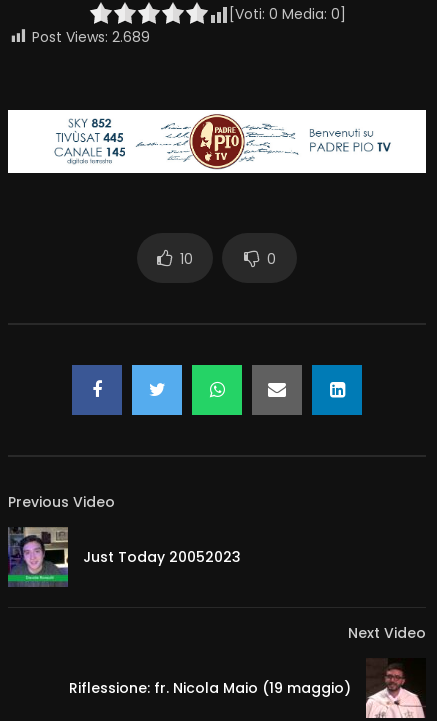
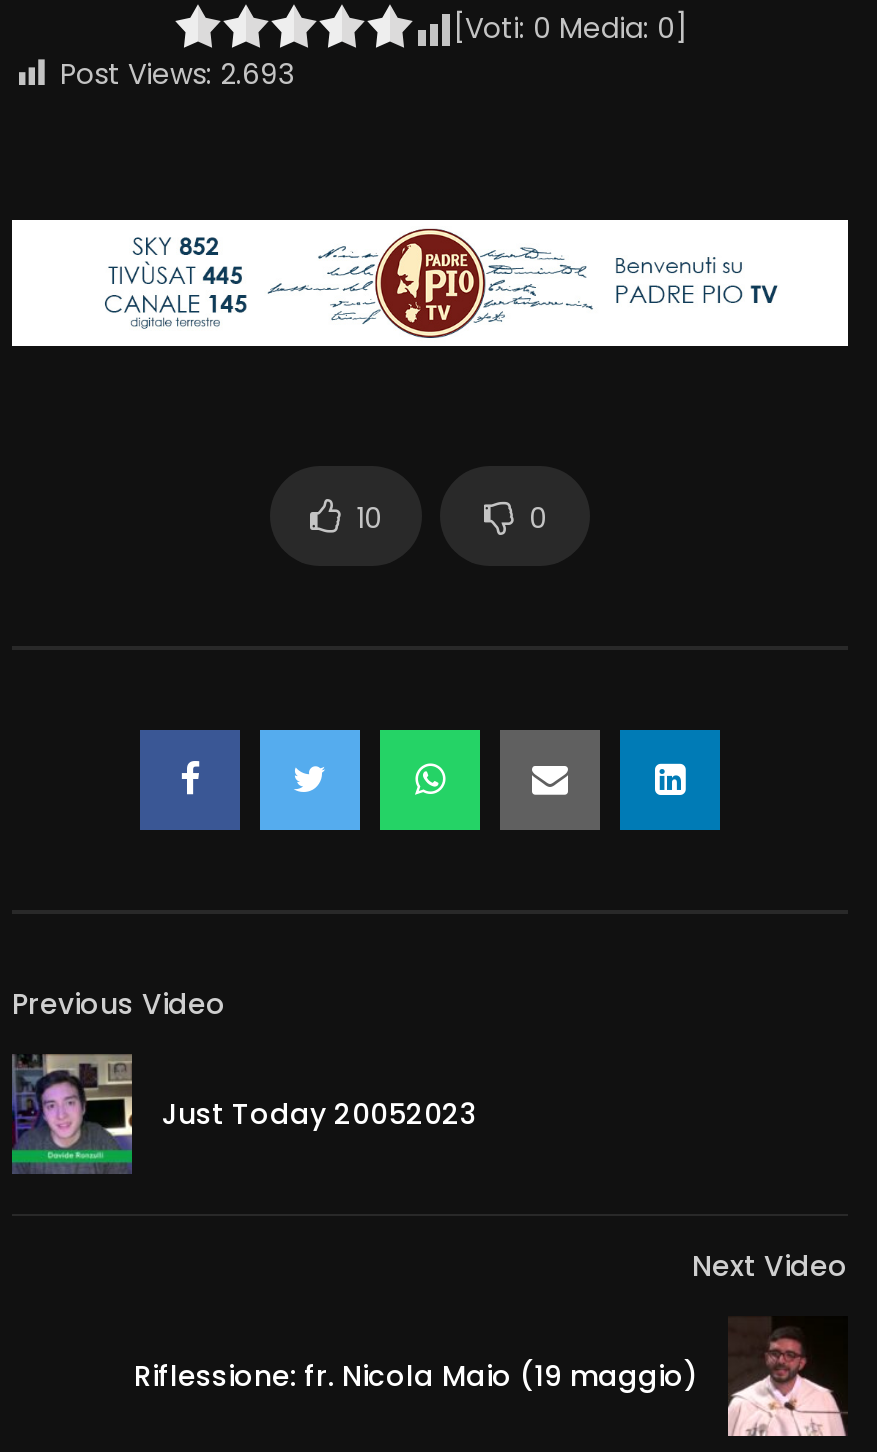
- Post Views: 2.689
+ Post Views: 2.693
